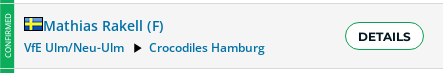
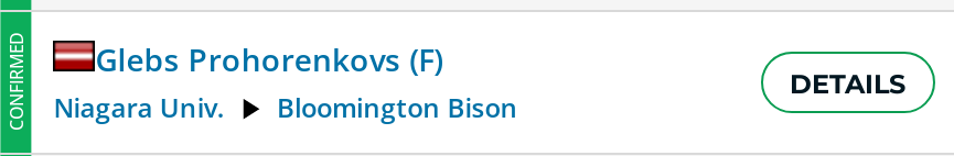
- Mathias Rakell (F)
- VfE Ulm/Neu-Ulm
- Crocodiles Hamburg
+ Glebs Prohorenkovs (F)
+ Niagara Univ.
+ Bloomington Bison
